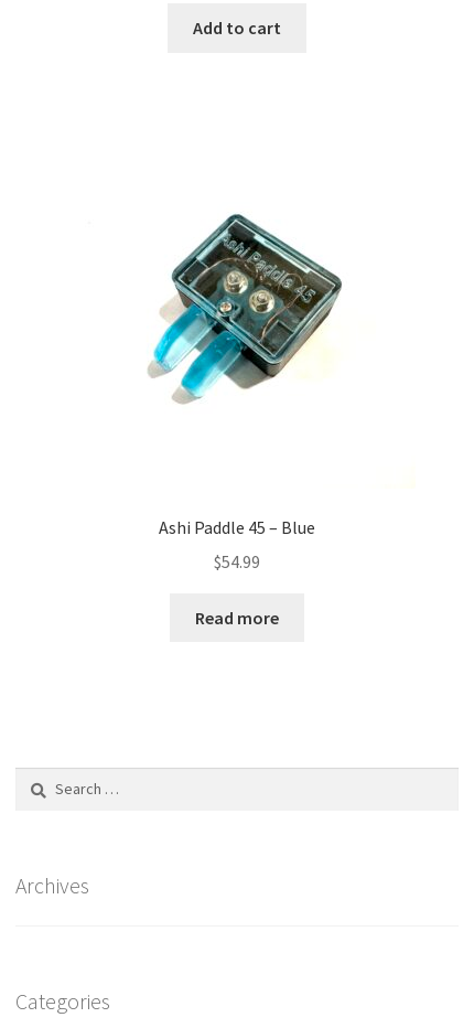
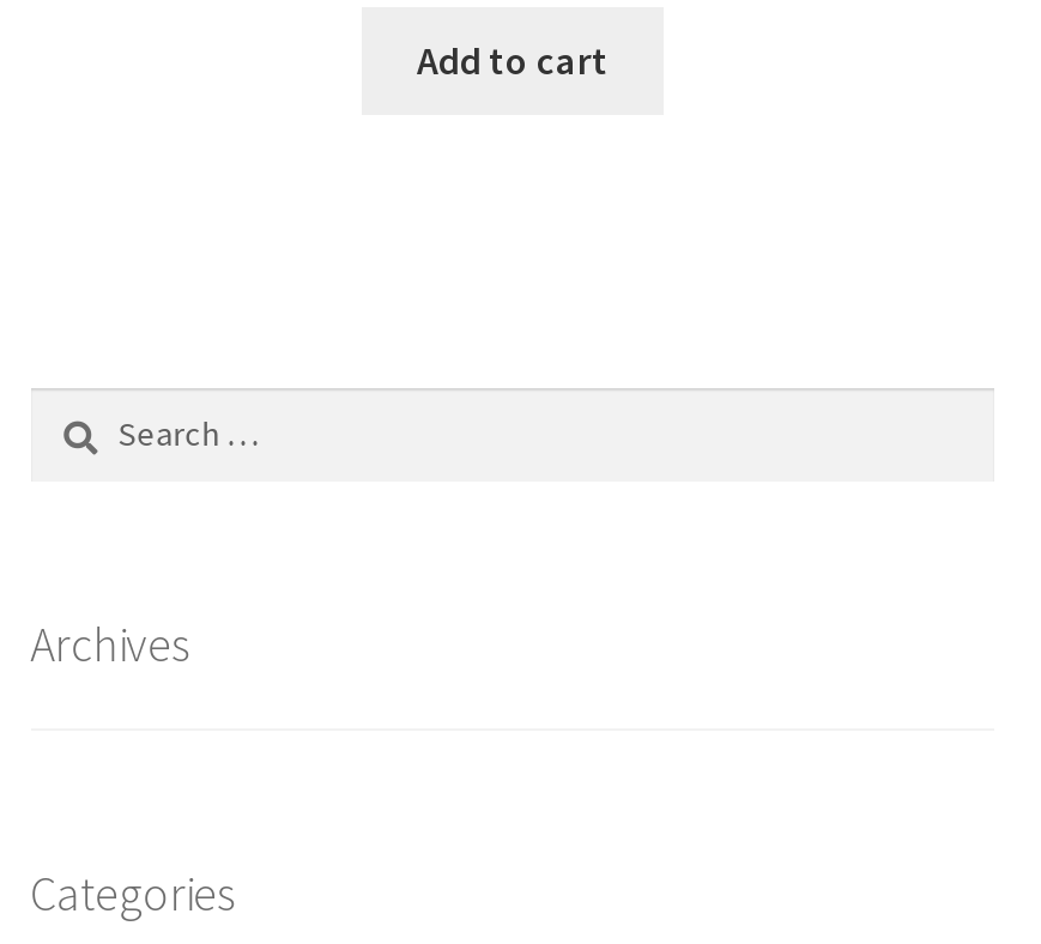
- [image]

- Ashi Paddle 45 – Blue
- $54.99
- Read more
